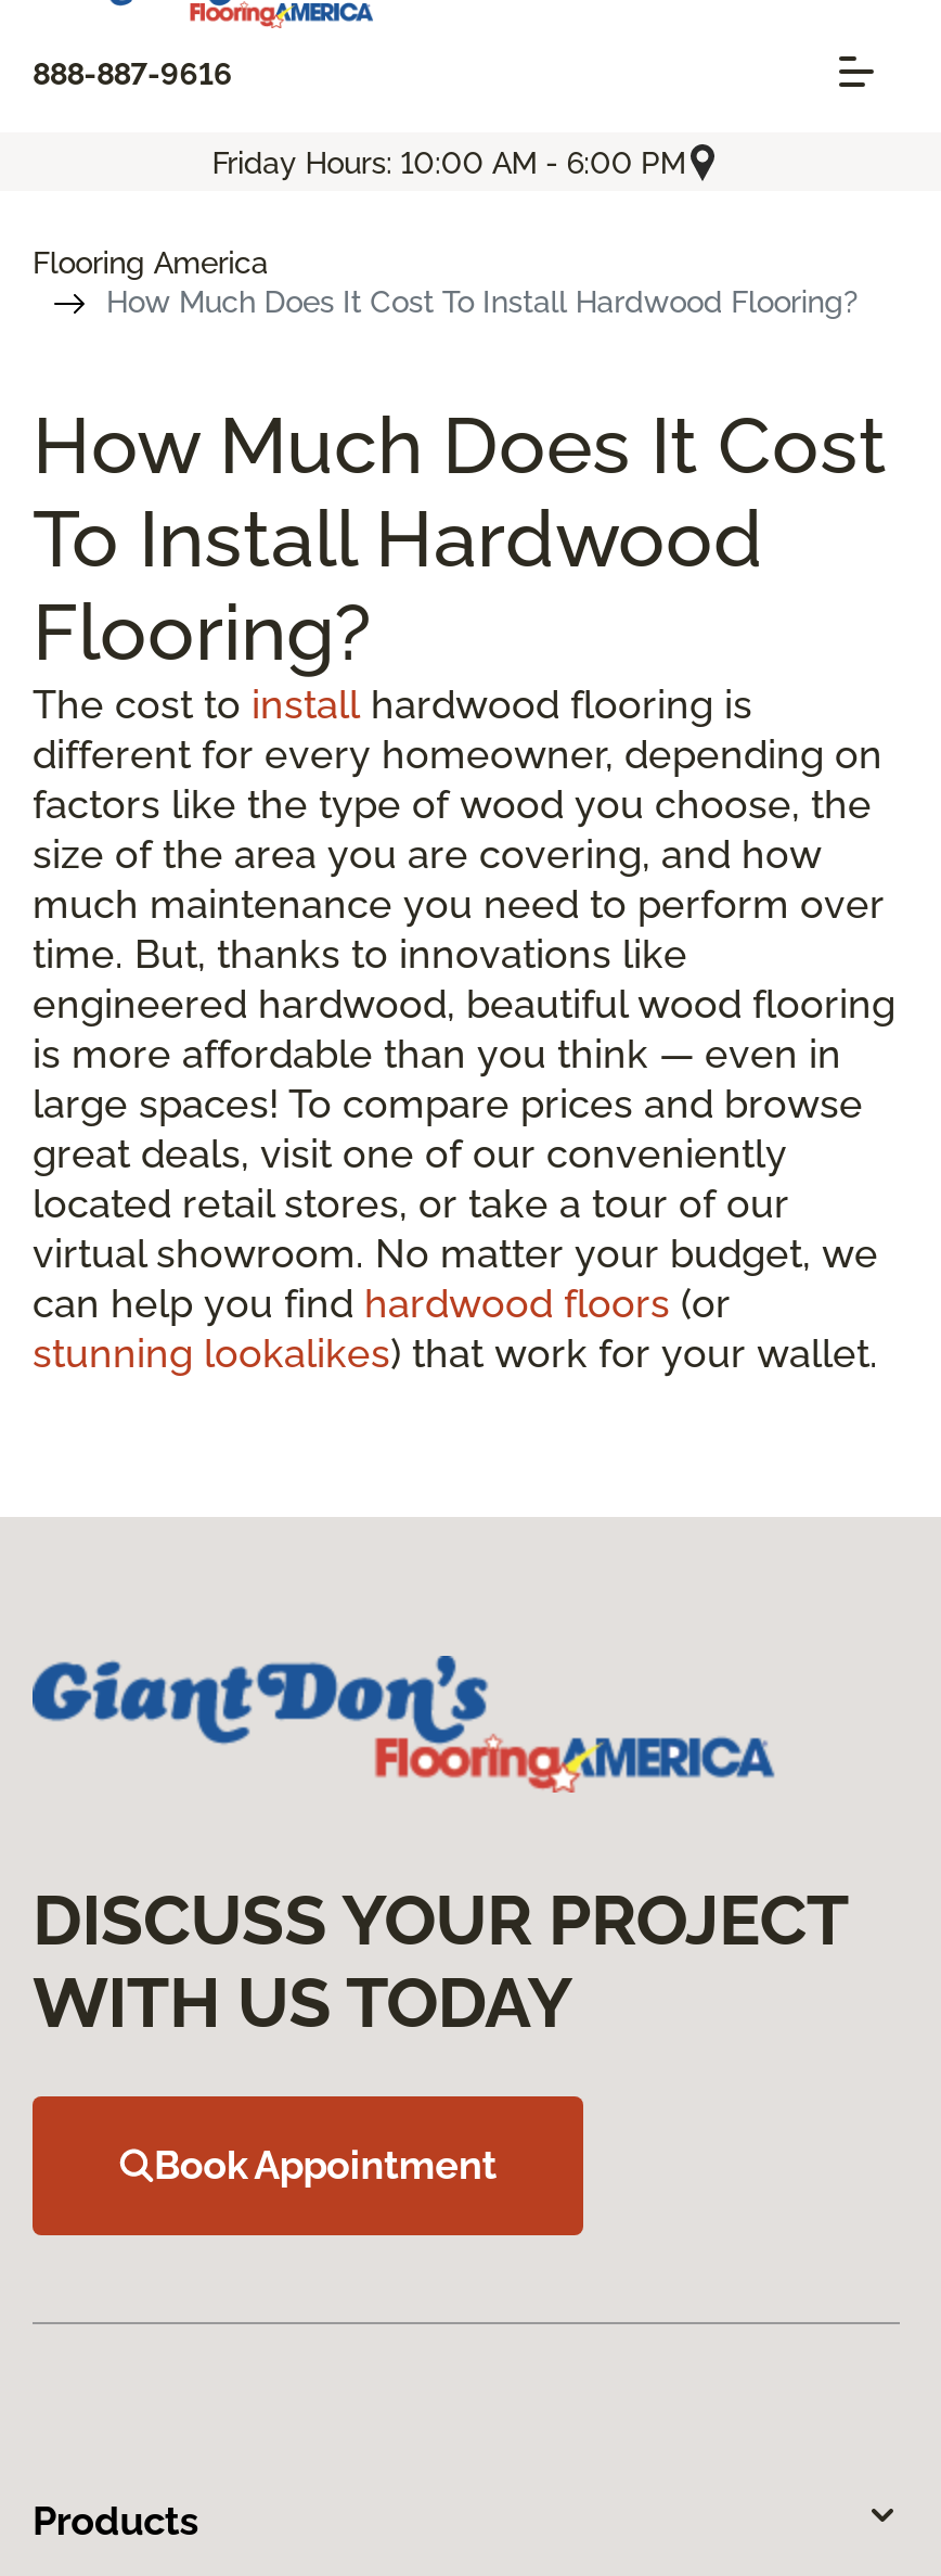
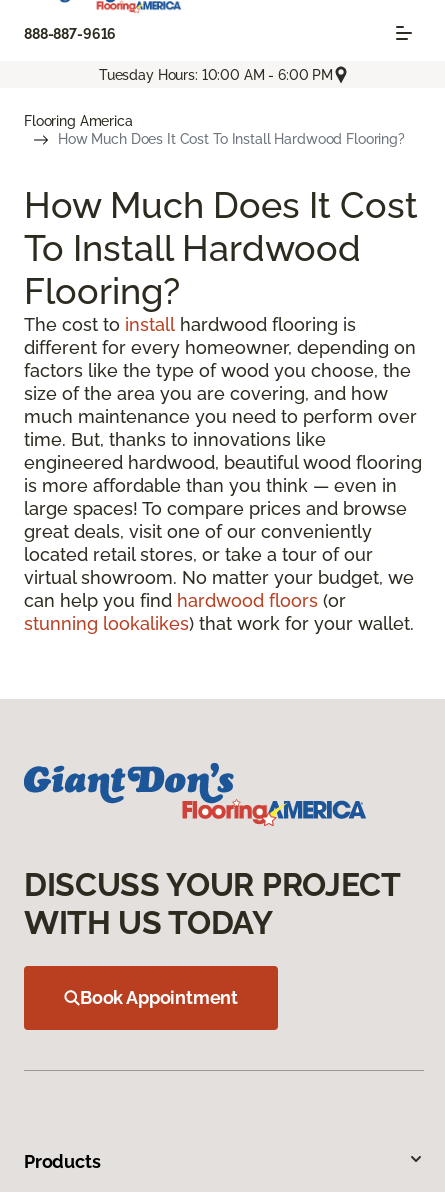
- Friday Hours: 10:00 AM - 6:00 PM
+ Tuesday Hours: 10:00 AM - 6:00 PM
